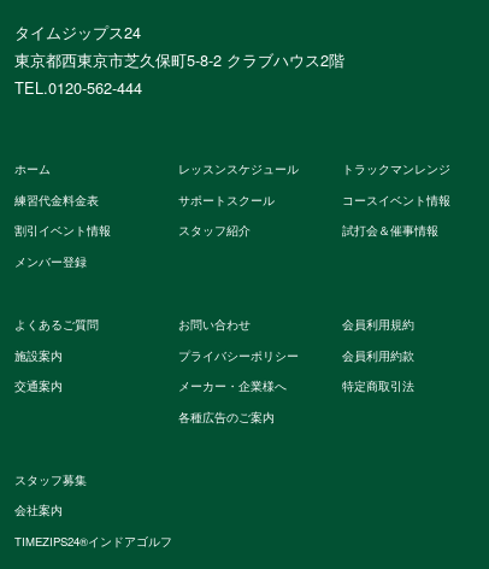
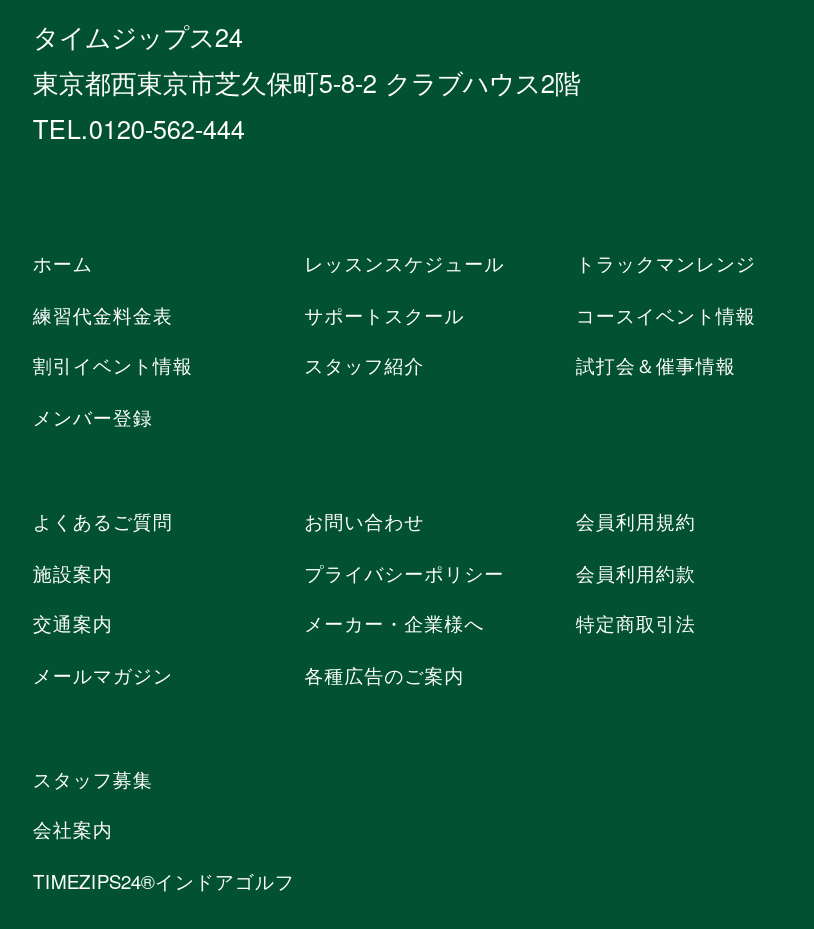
+ メールマガジン
